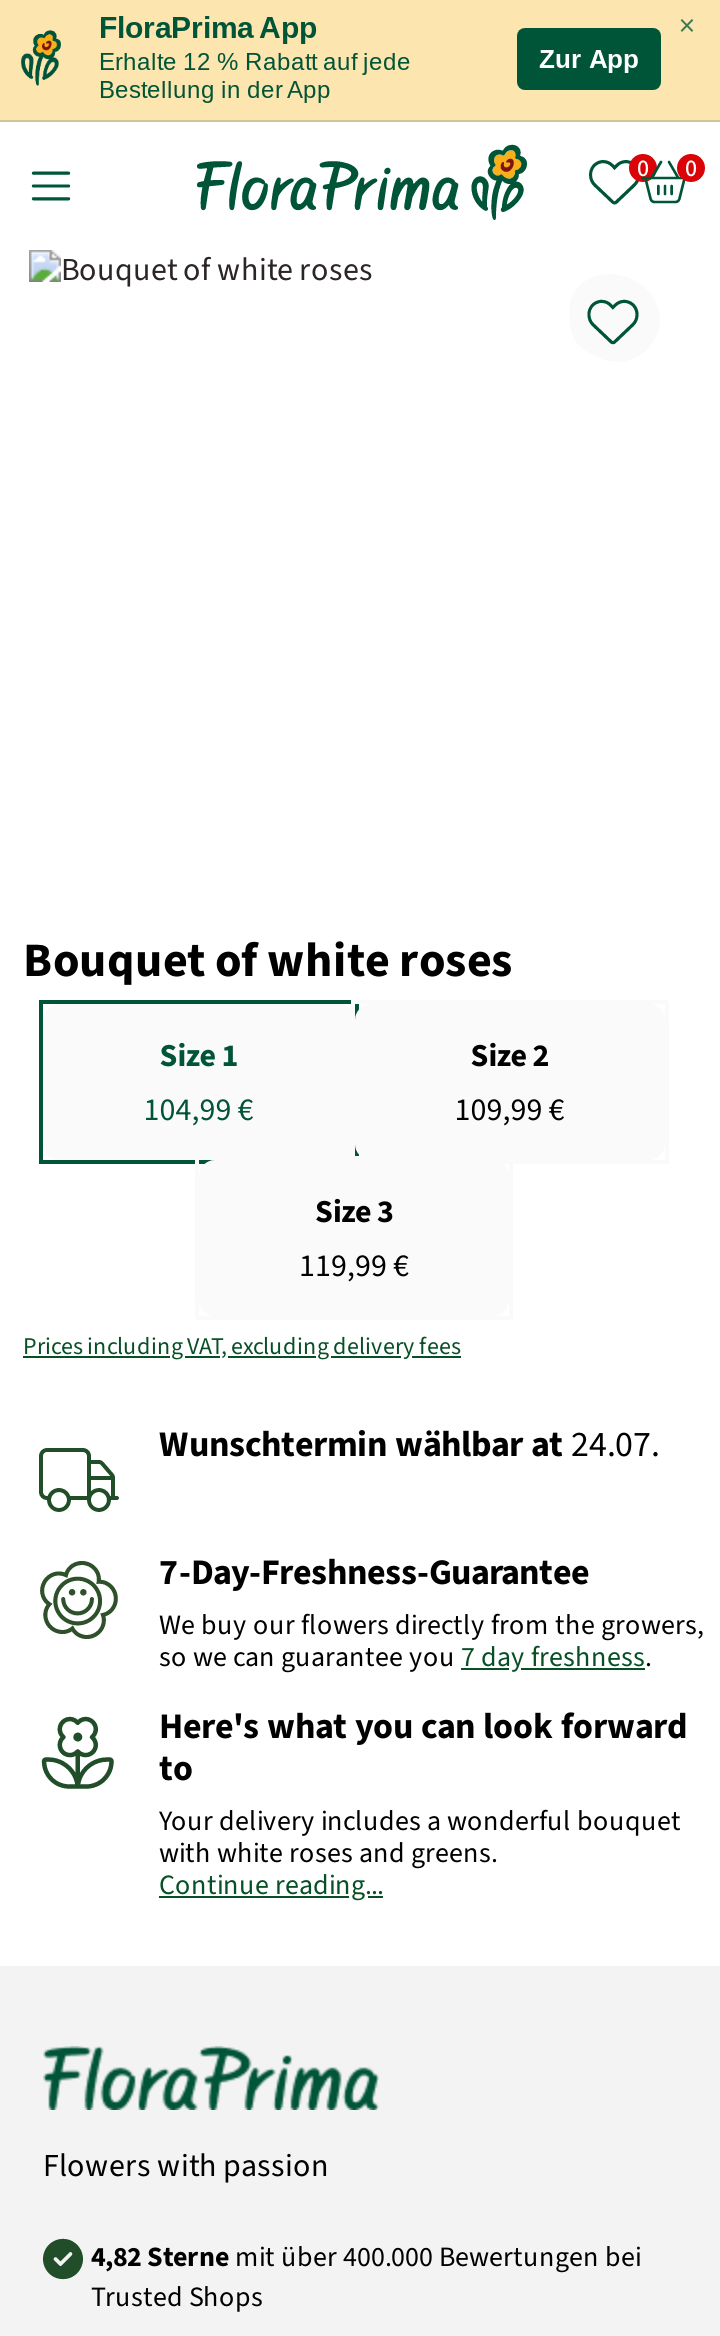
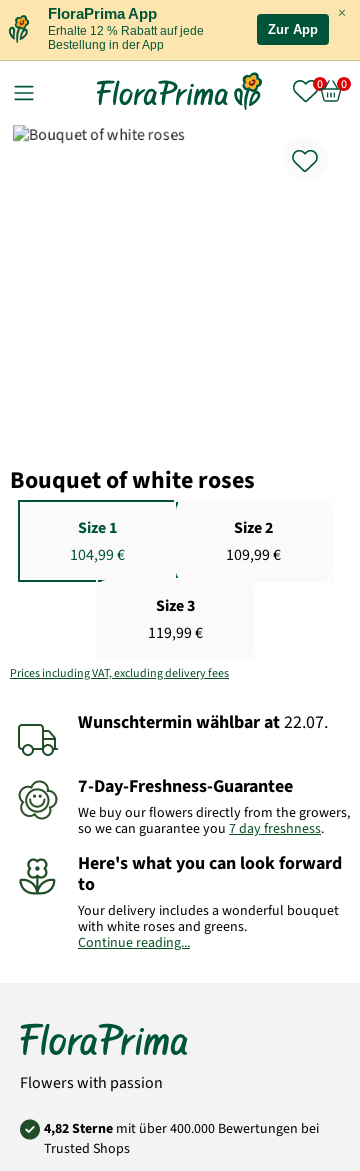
- Wunschtermin wählbar at 24.07.
+ Wunschtermin wählbar at 22.07.
